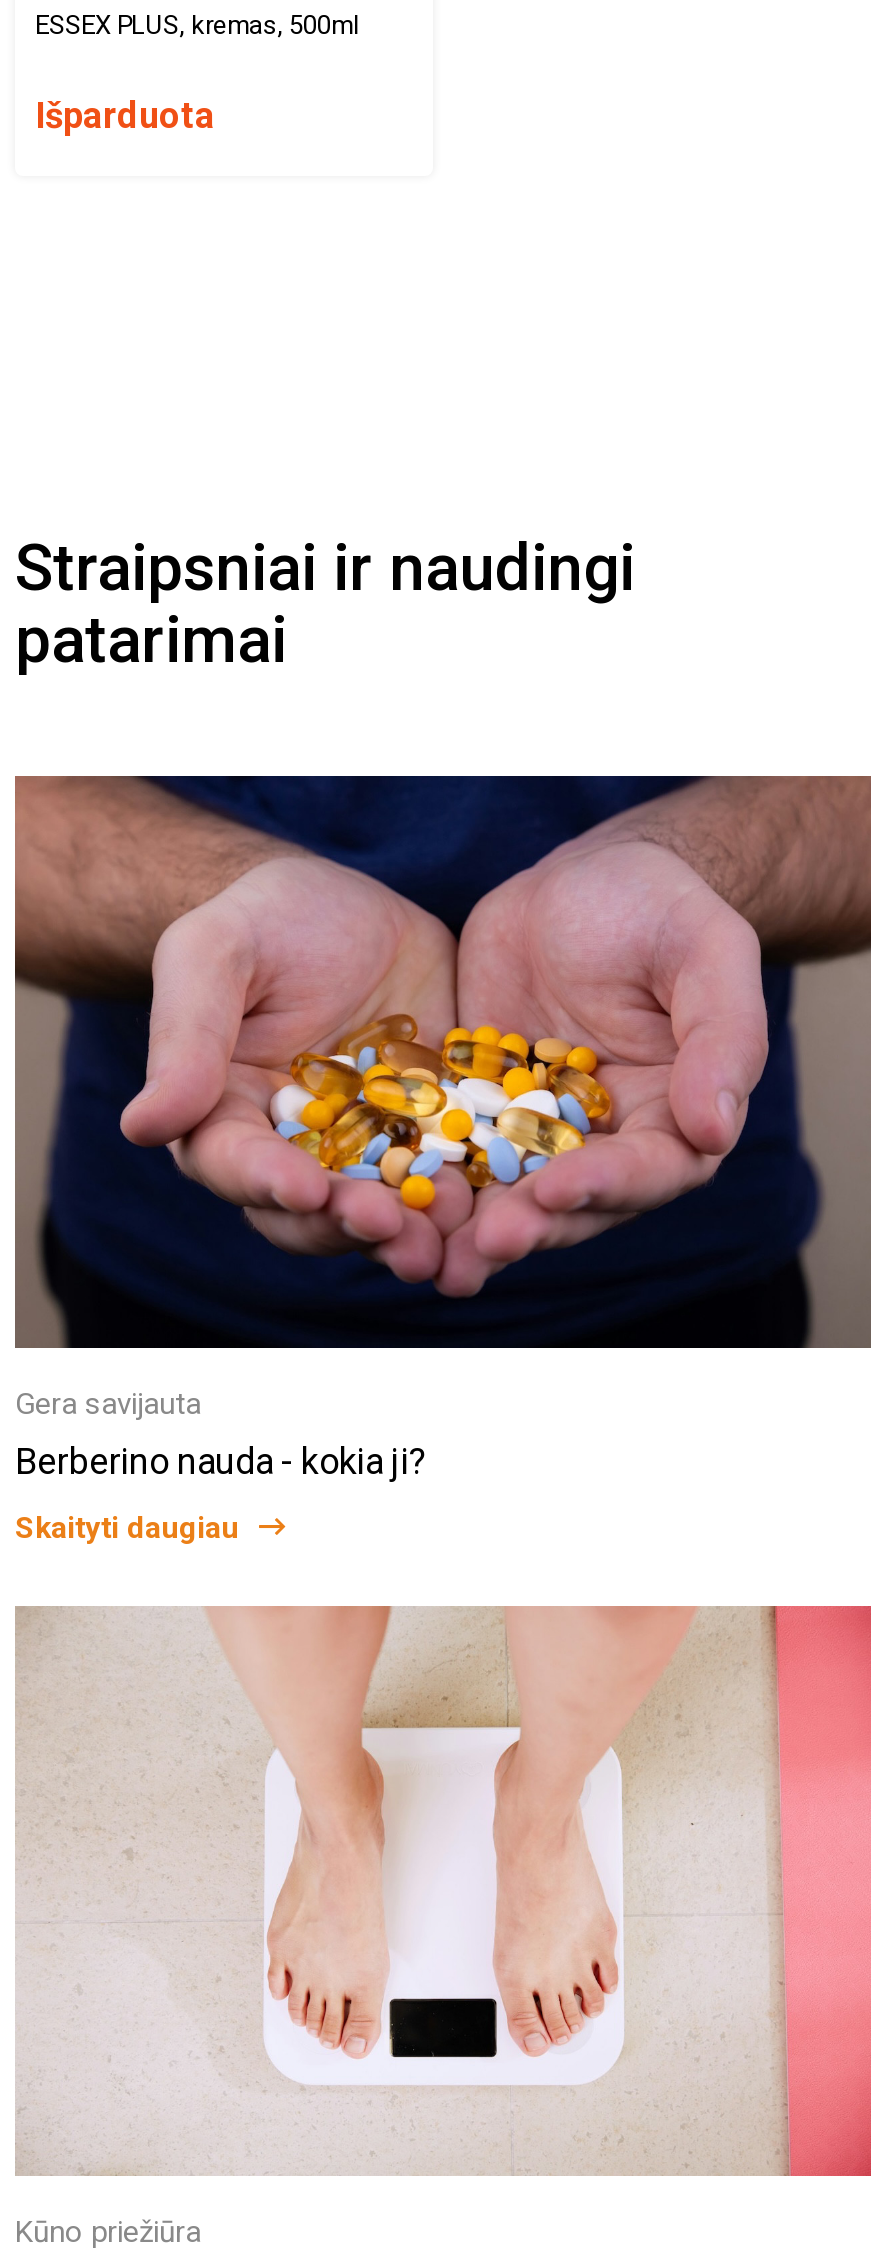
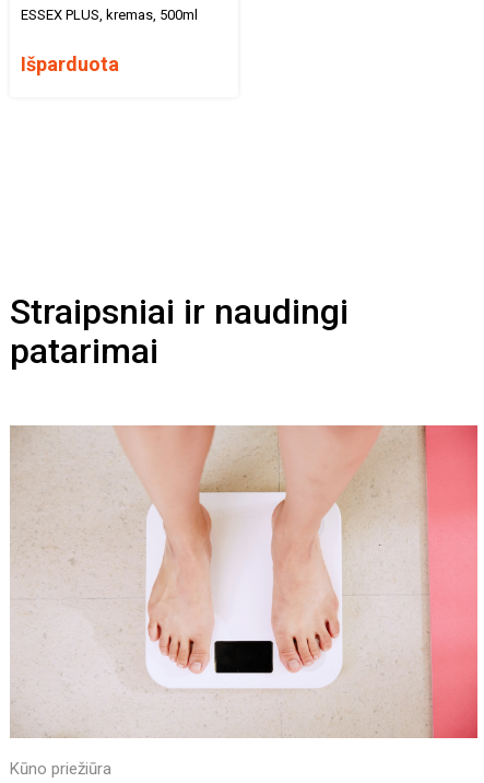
- [image]
- Gera savijauta
- Berberino nauda - kokia ji?
- Skaityti daugiau
